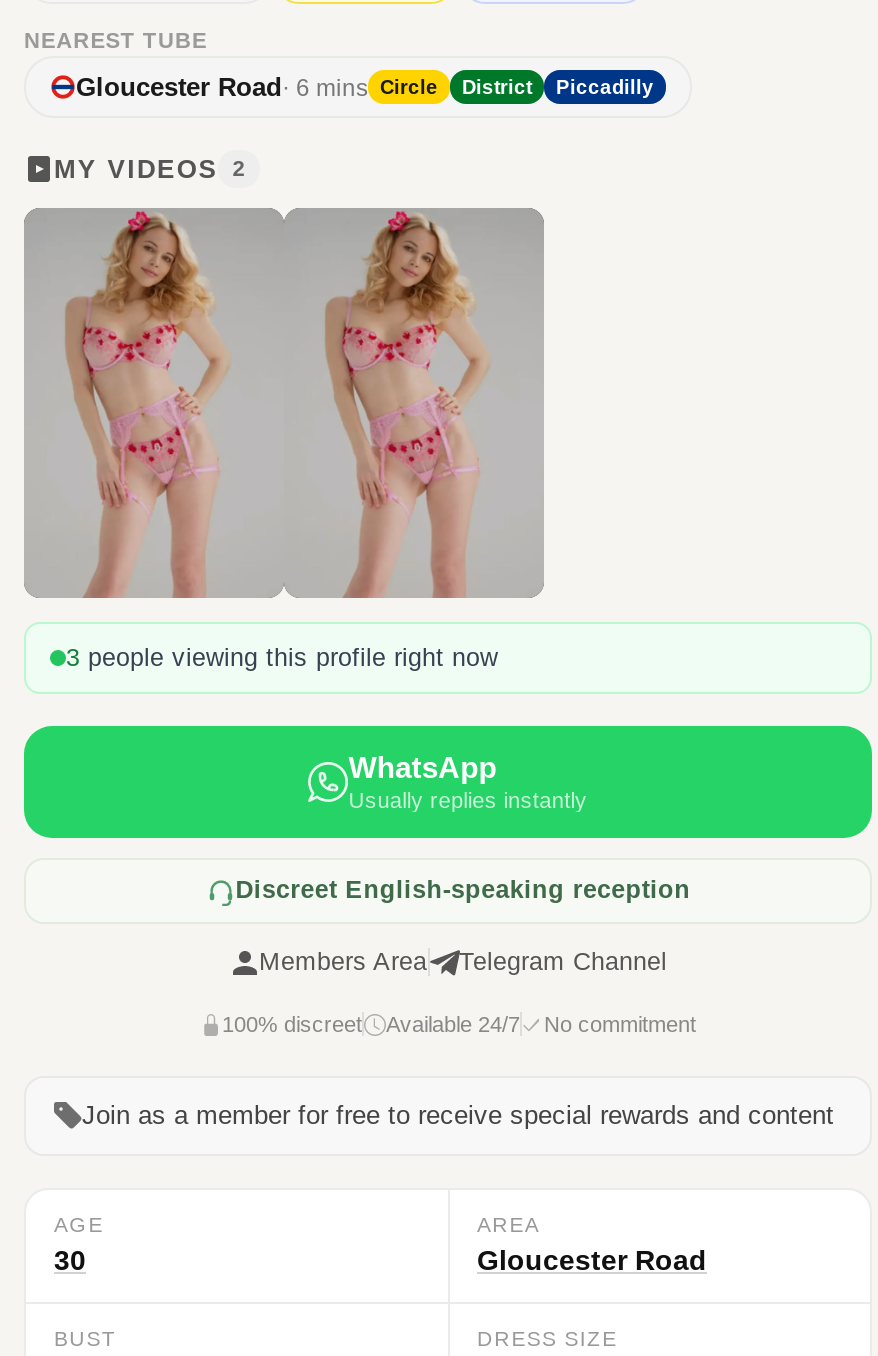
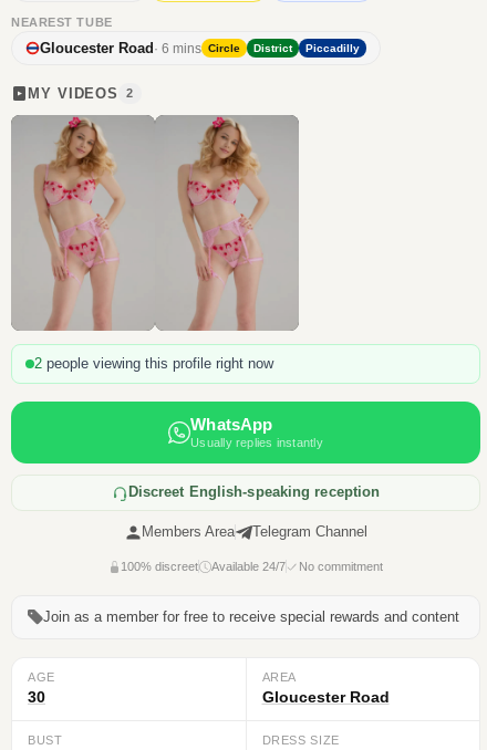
- 3 people viewing this profile right now
+ 2 people viewing this profile right now
